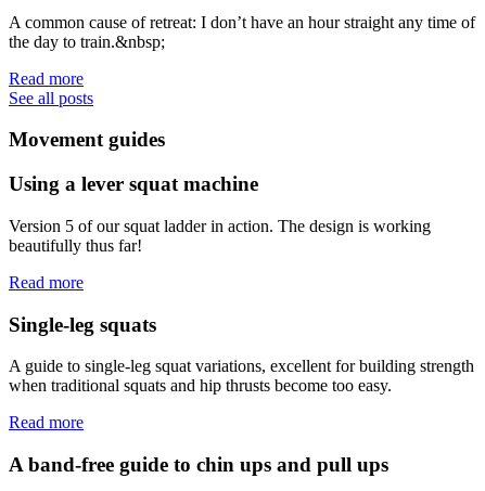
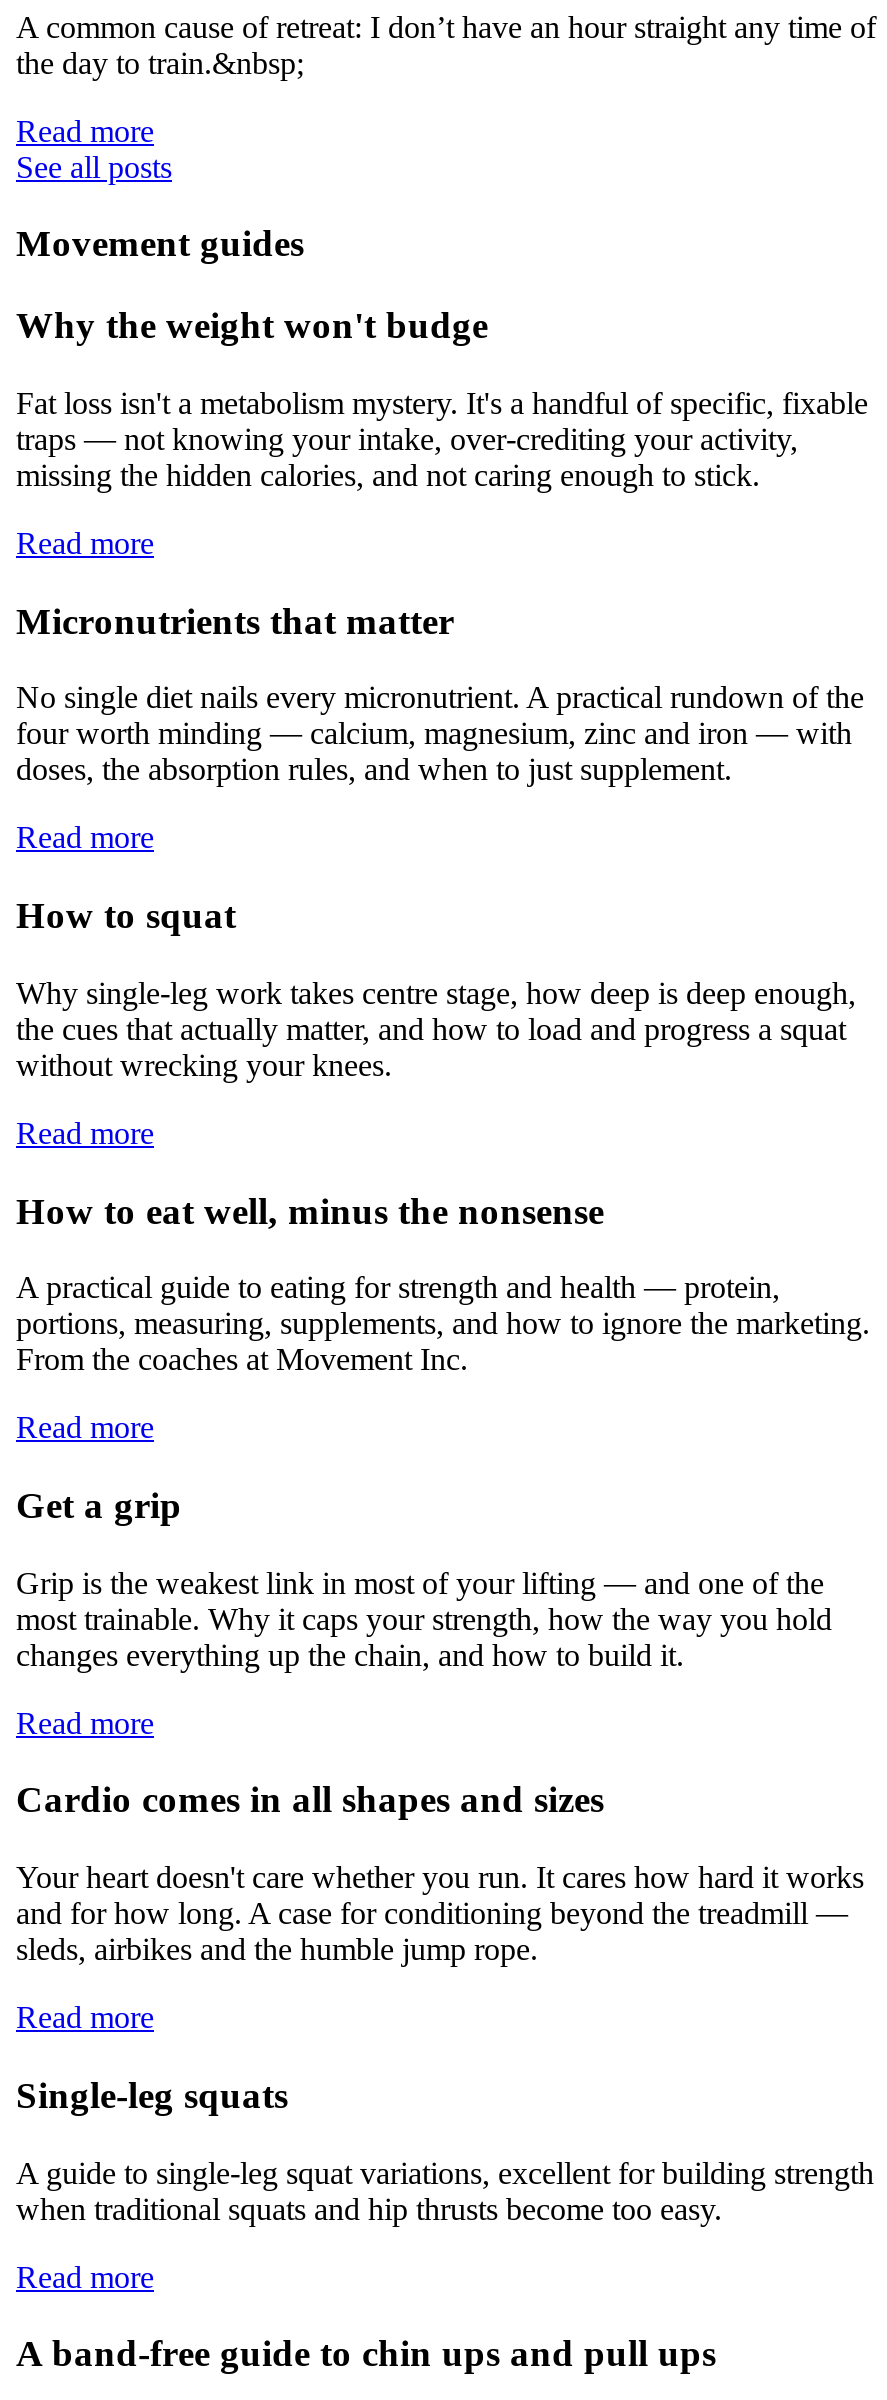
- Using a lever squat machine
- Version 5 of our squat ladder in action. The design is working
- beautifully thus far!
+ Why the weight won't budge
+ Fat loss isn't a metabolism mystery. It's a handful of specific, fixable
+ traps — not knowing your intake, over-crediting your activity,
+ missing the hidden calories, and not caring enough to stick.
+ Read more
+ Micronutrients that matter
+ No single diet nails every micronutrient. A practical rundown of the
+ four worth minding — calcium, magnesium, zinc and iron — with
+ doses, the absorption rules, and when to just supplement.
+ Read more
+ How to squat
+ Why single-leg work takes centre stage, how deep is deep enough,
+ the cues that actually matter, and how to load and progress a squat
+ without wrecking your knees.
+ Read more
+ How to eat well, minus the nonsense
+ A practical guide to eating for strength and health — protein,
+ portions, measuring, supplements, and how to ignore the marketing.
+ From the coaches at Movement Inc.
+ Read more
+ Get a grip
+ Grip is the weakest link in most of your lifting — and one of the
+ most trainable. Why it caps your strength, how the way you hold
+ changes everything up the chain, and how to build it.
+ Read more
+ Cardio comes in all shapes and sizes
+ Your heart doesn't care whether you run. It cares how hard it works
+ and for how long. A case for conditioning beyond the treadmill —
+ sleds, airbikes and the humble jump rope.
